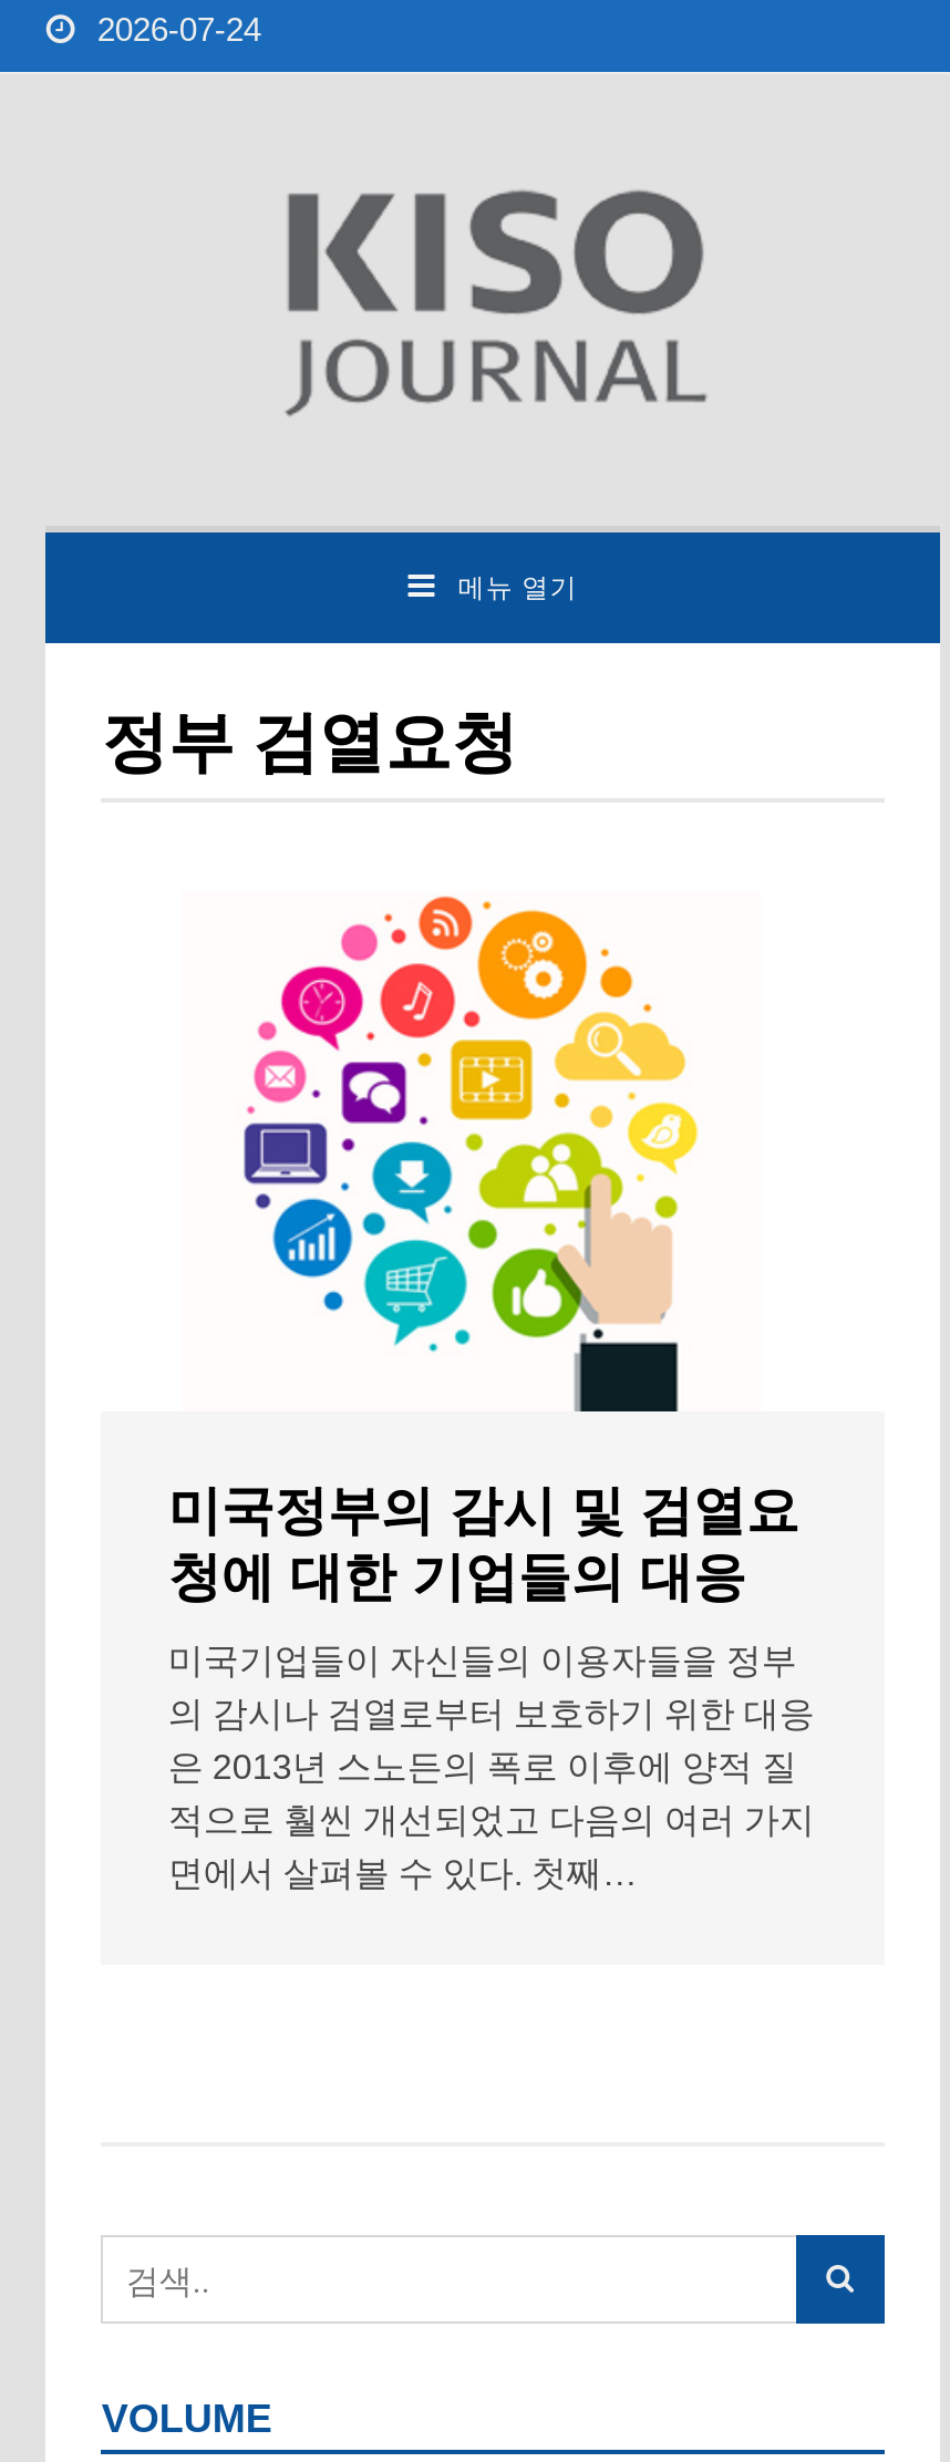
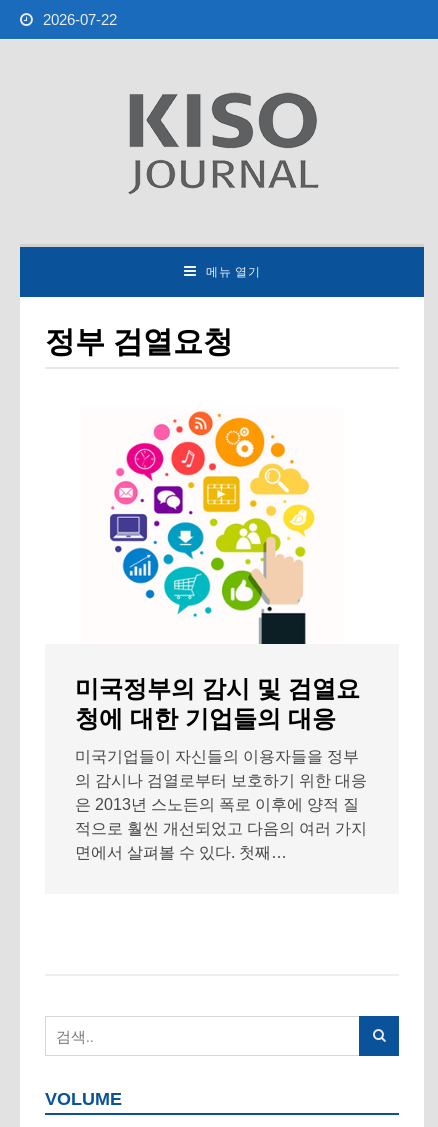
- 2026-07-24
+ 2026-07-22
